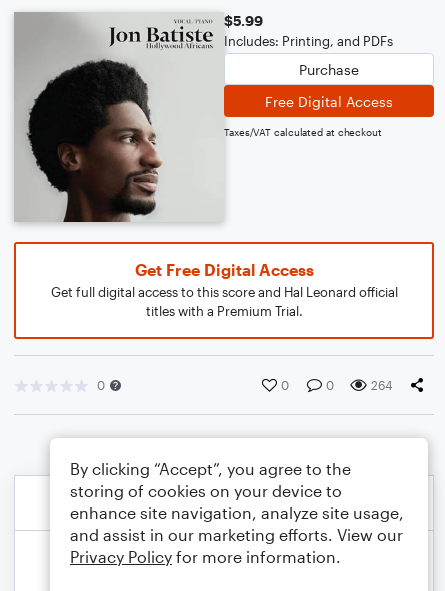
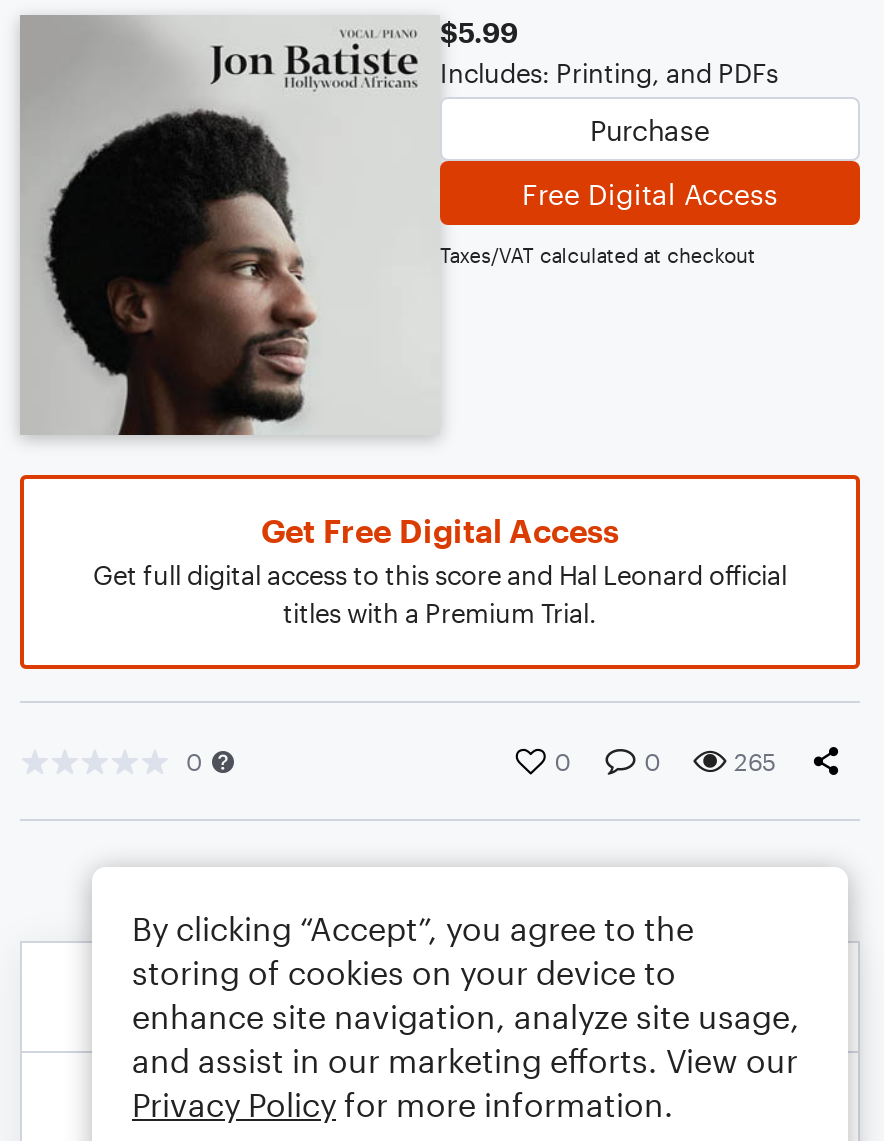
- 264
+ 265
